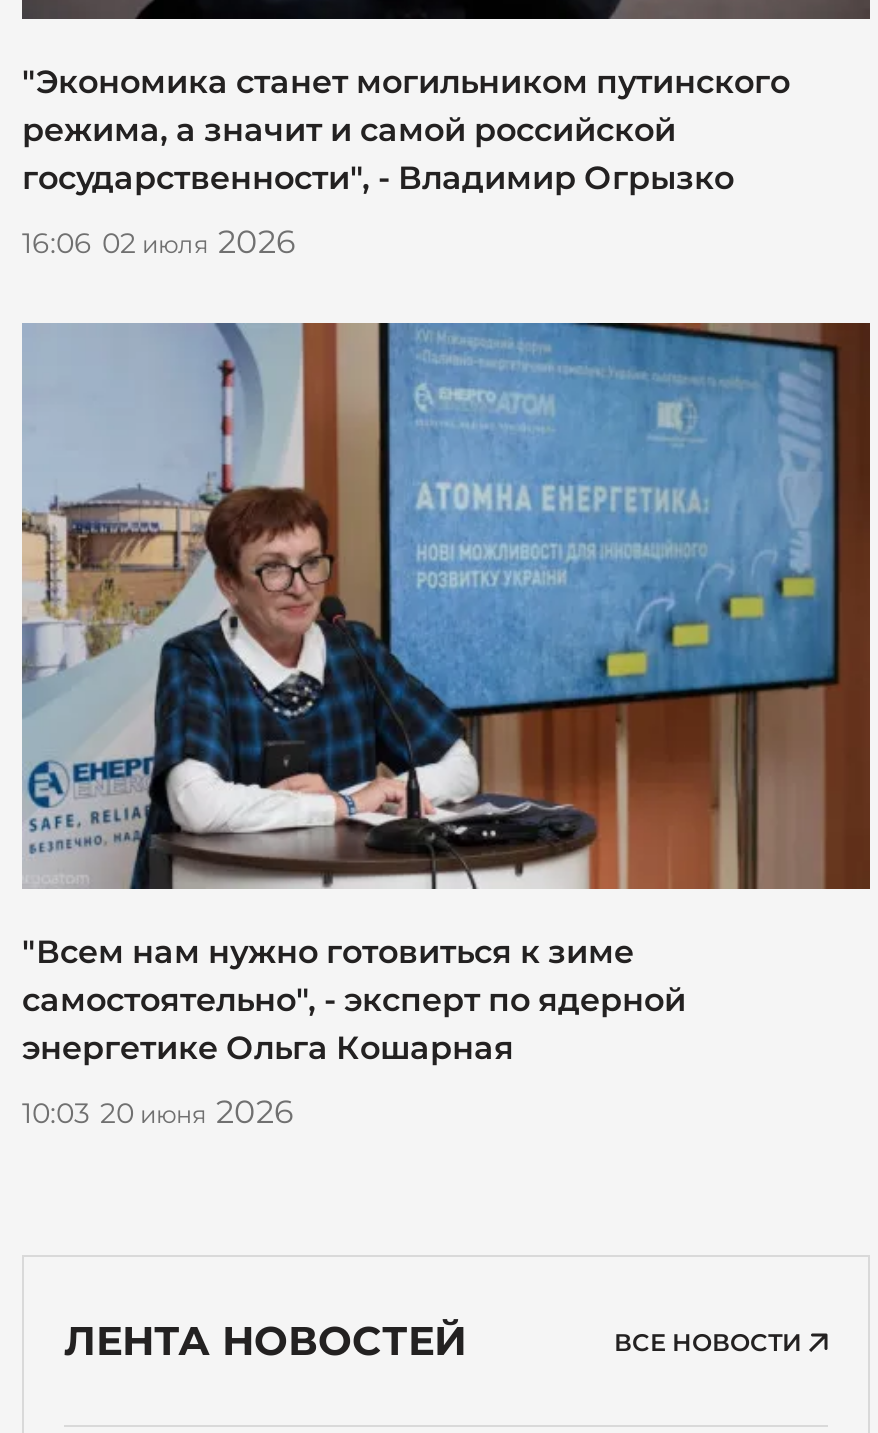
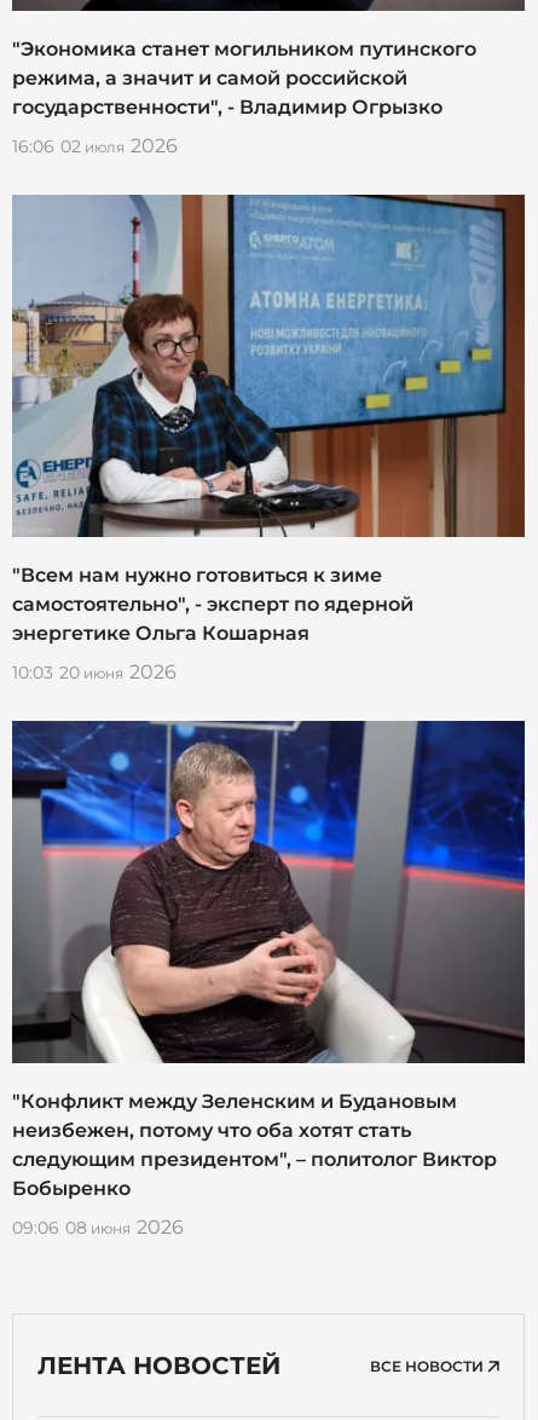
+ [image]
+ "Конфликт между Зеленским и Будановым
+ неизбежен, потому что оба хотят стать
+ следующим президентом", – политолог Виктор
+ Бобыренко
+ 09:06 08 июня 2026
